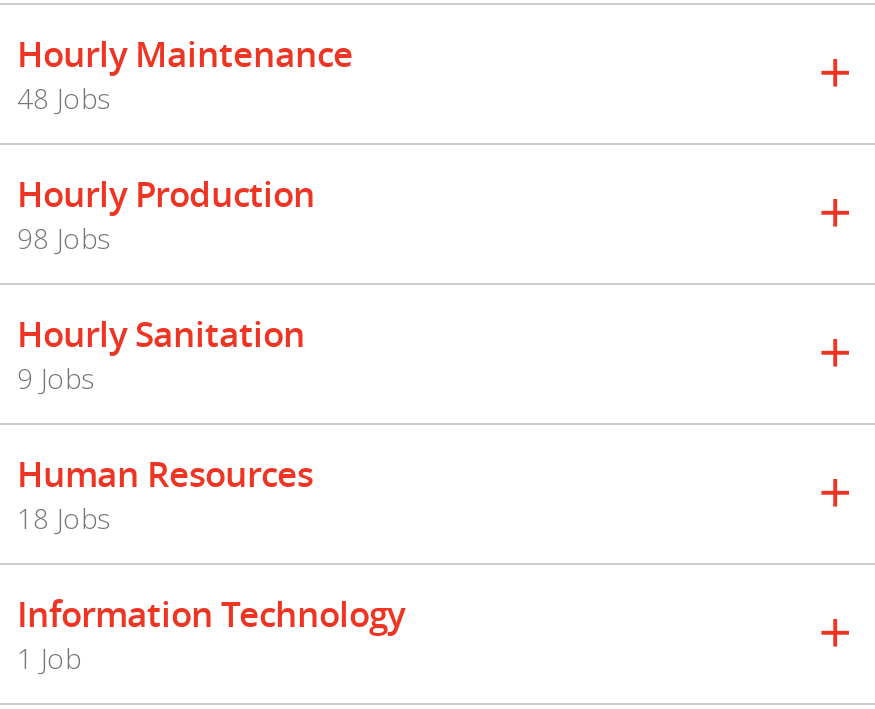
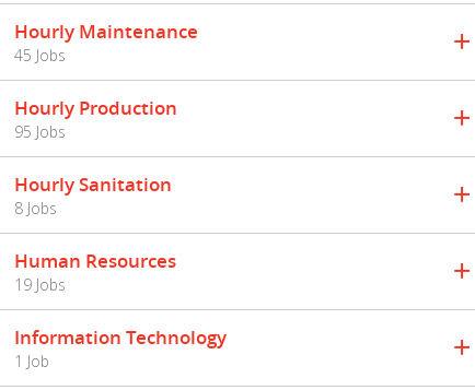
- 48 Jobs
+ 45 Jobs

- 98 Jobs
+ 95 Jobs

- 9 Jobs
+ 8 Jobs

- 18 Jobs
+ 19 Jobs
